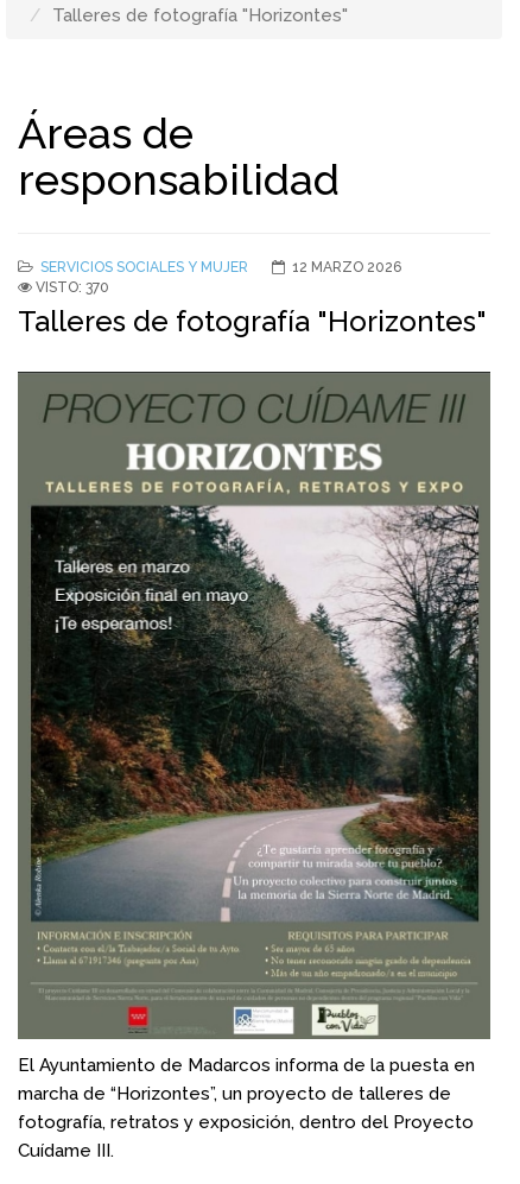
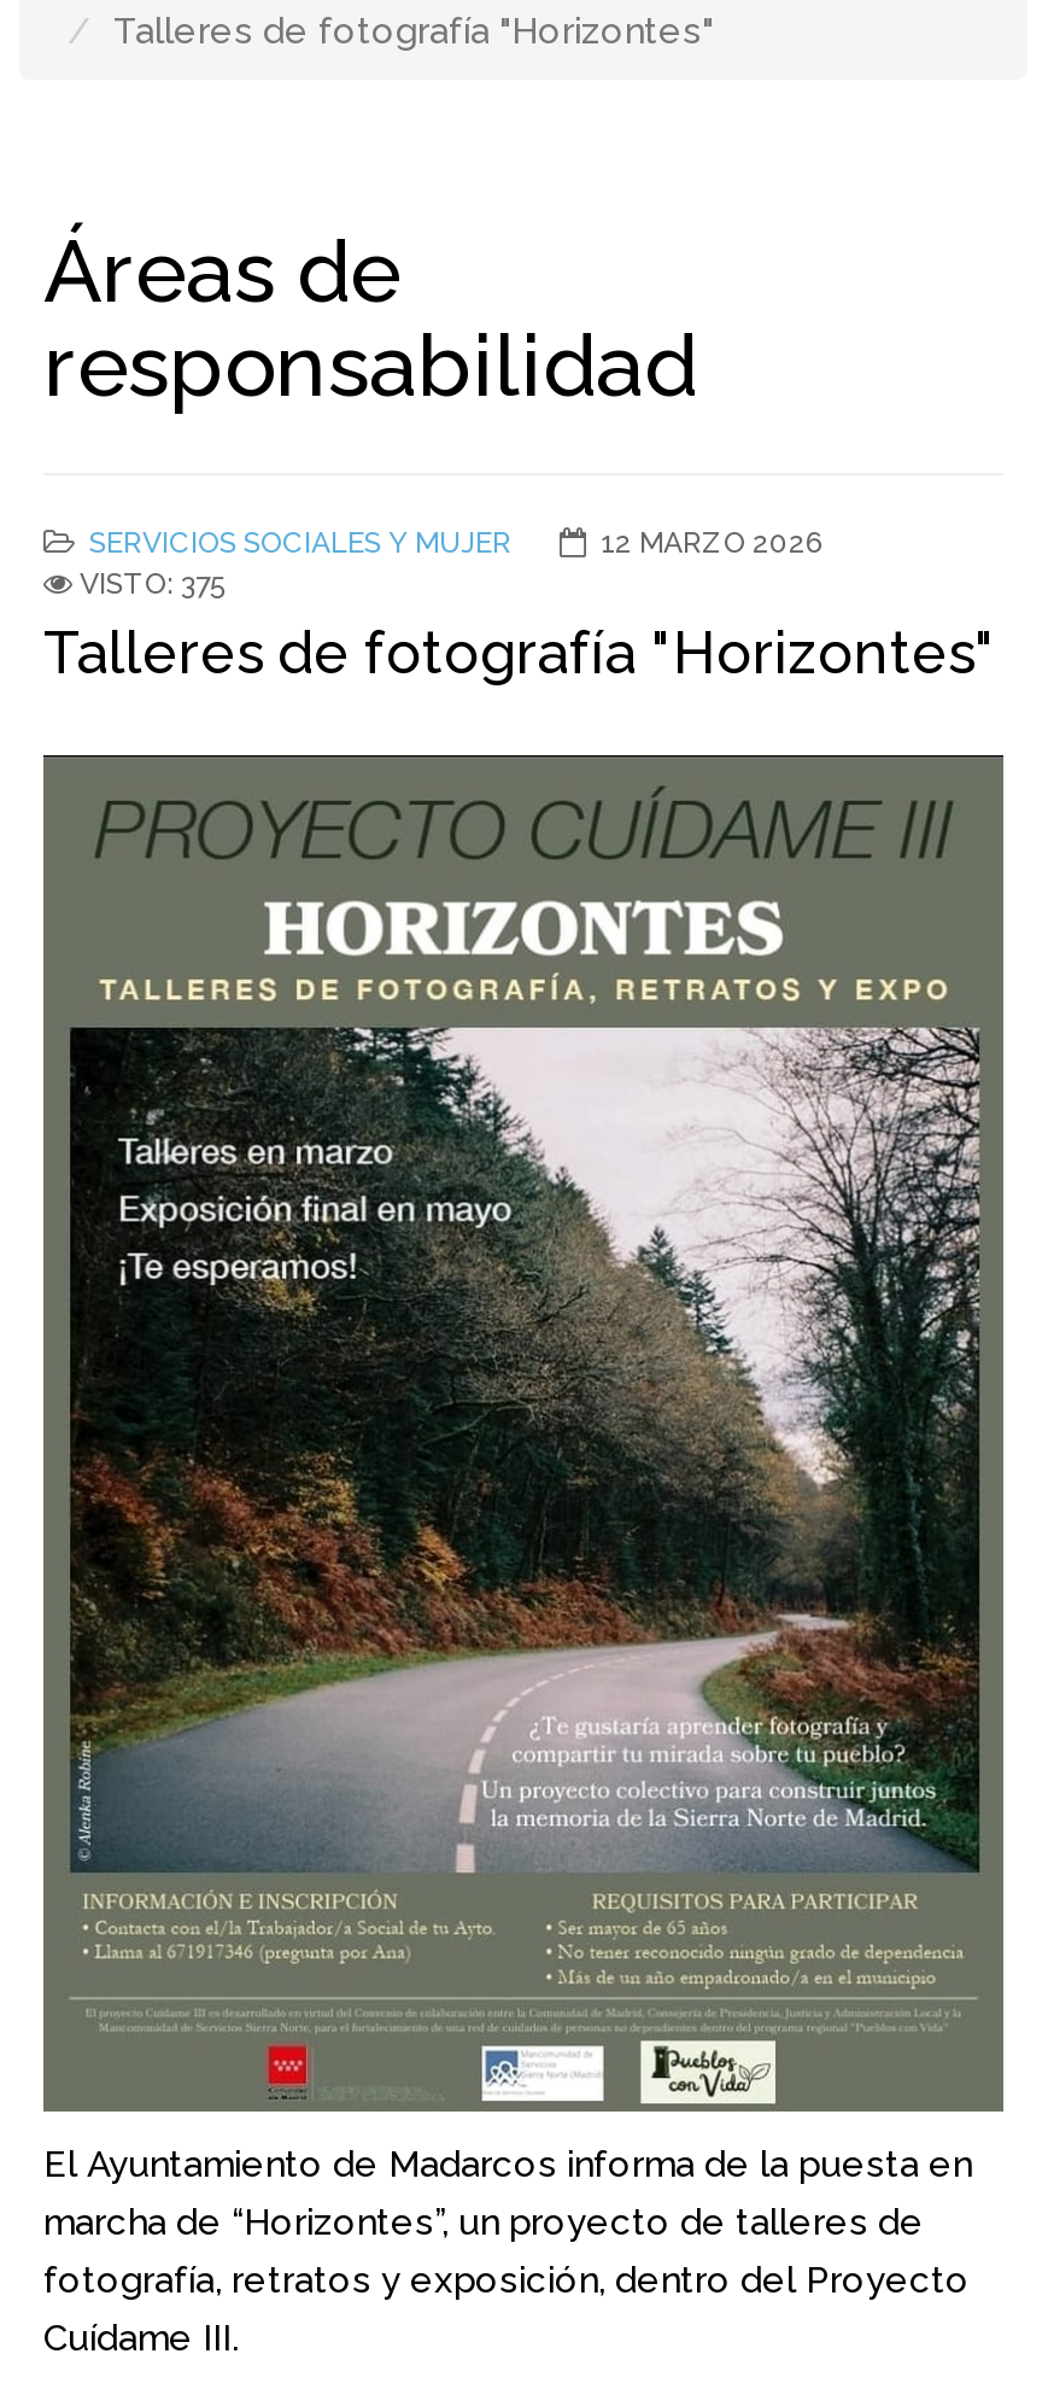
- VISTO: 370
+ VISTO: 375
